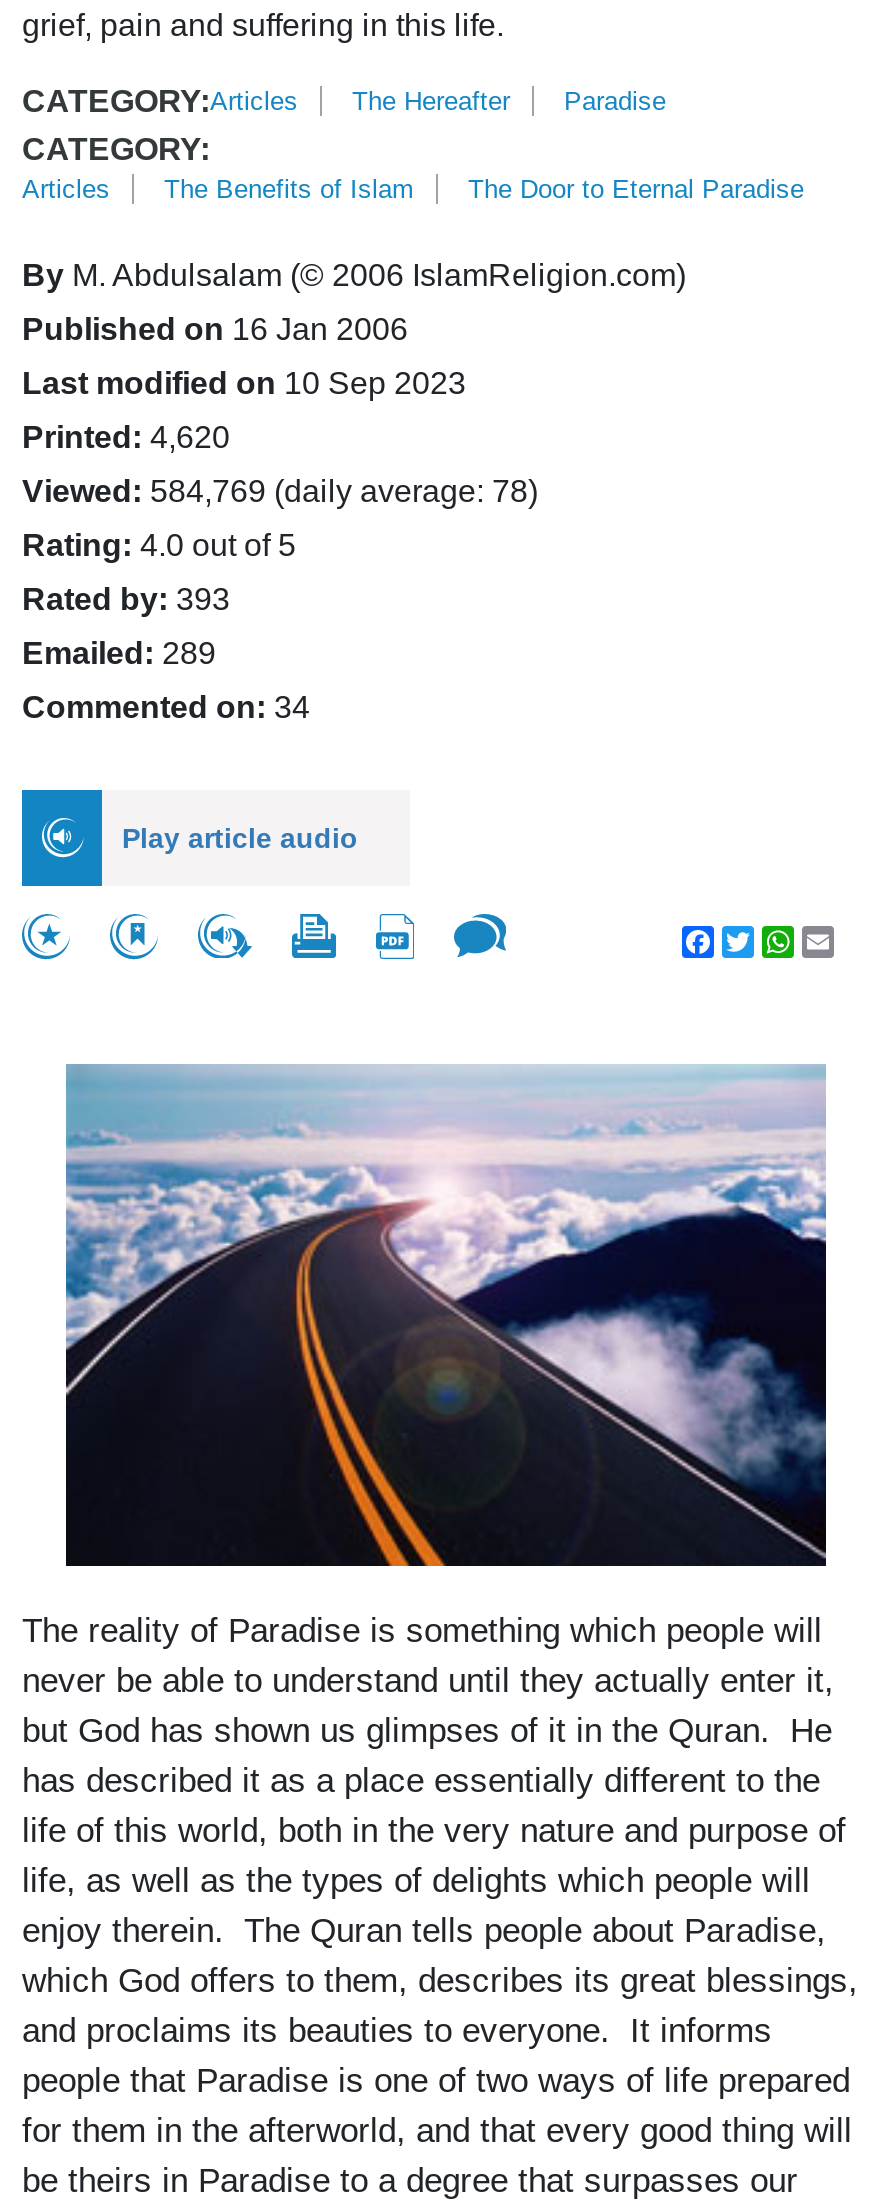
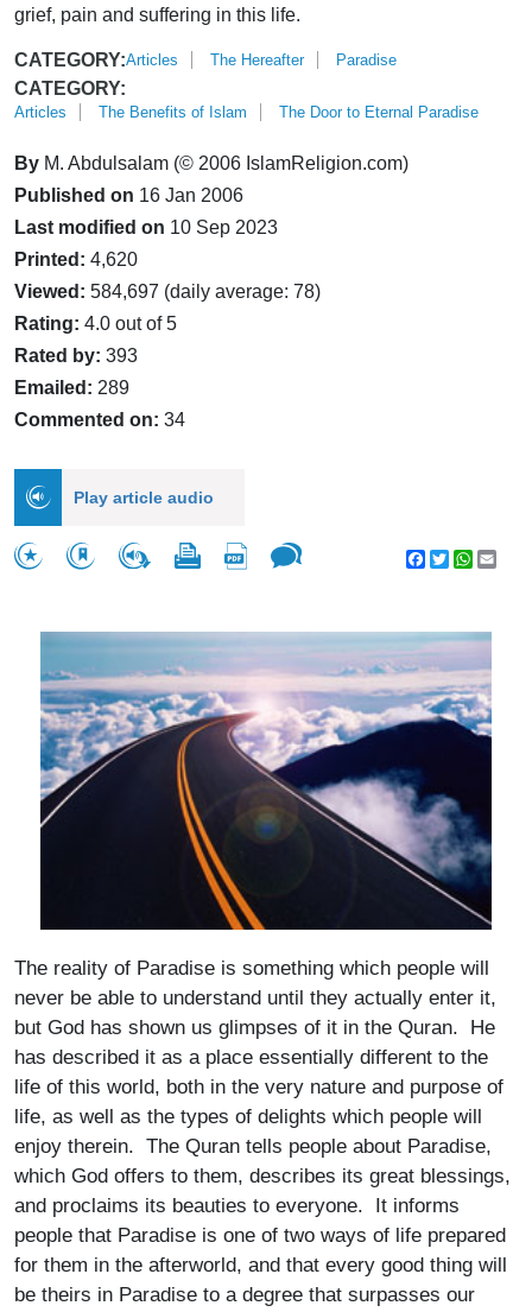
- Viewed: 584,769 (daily average: 78)
+ Viewed: 584,697 (daily average: 78)
